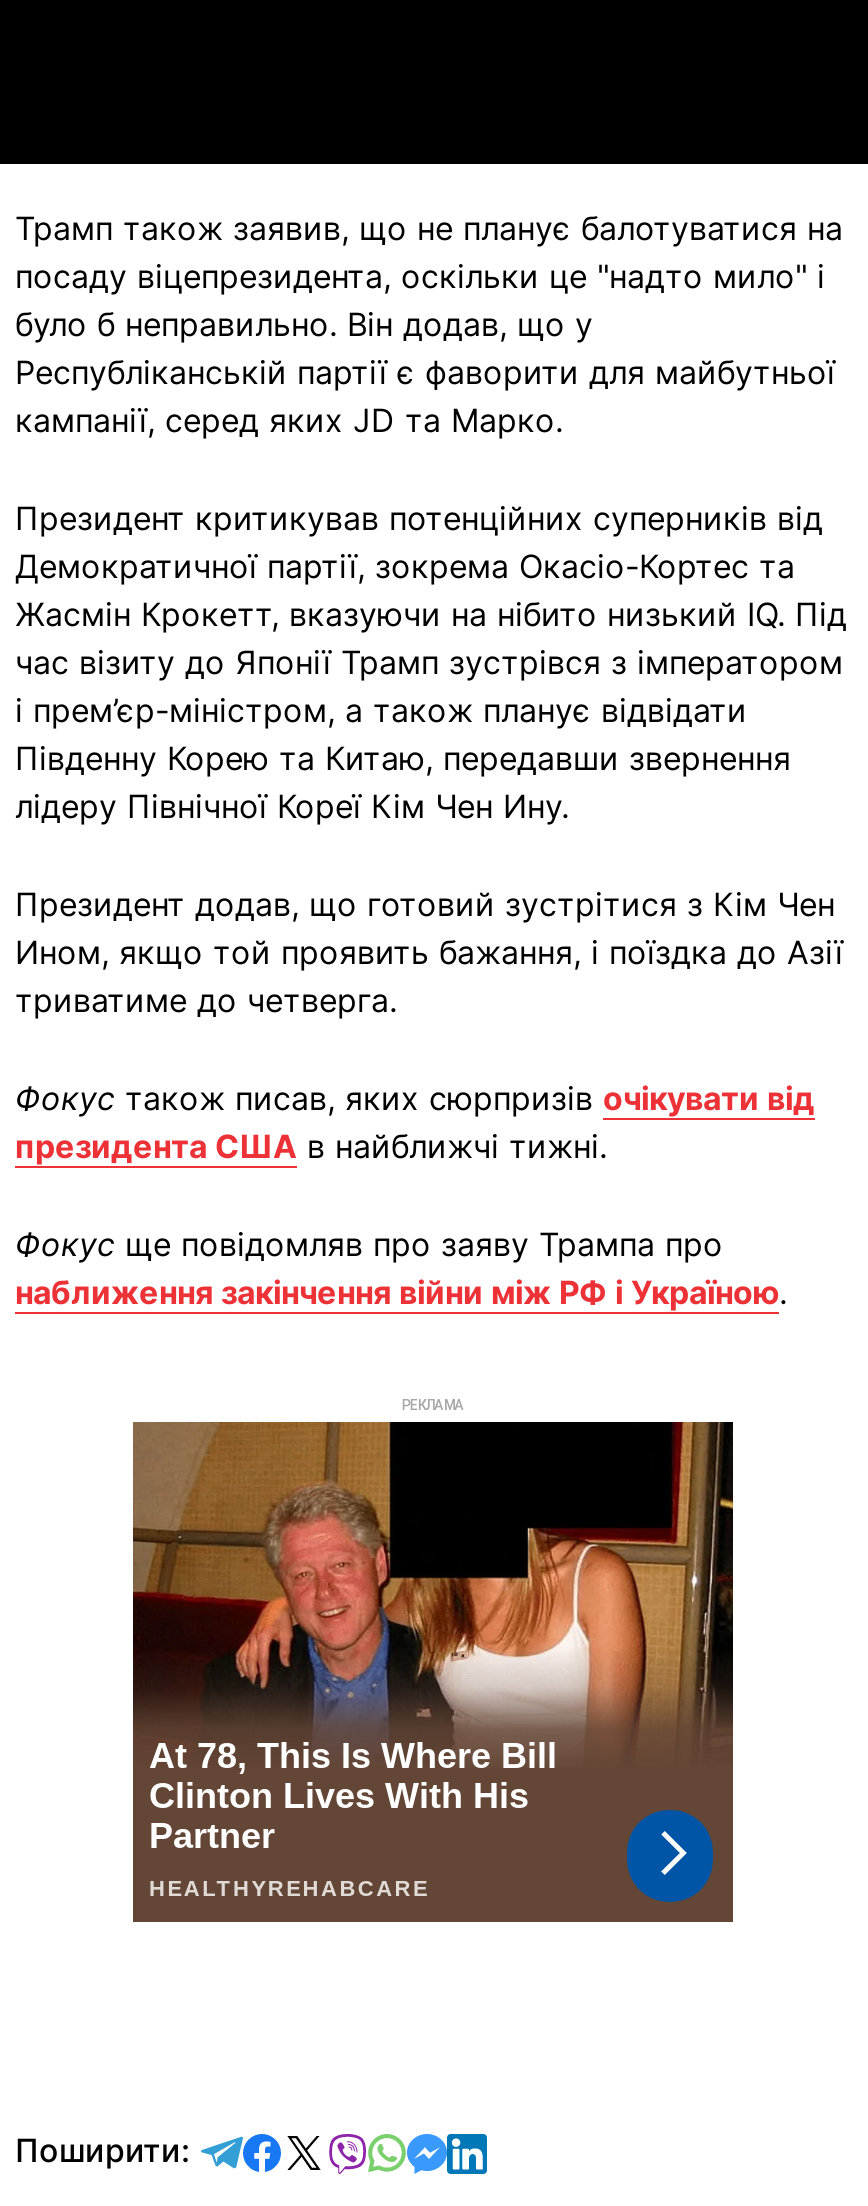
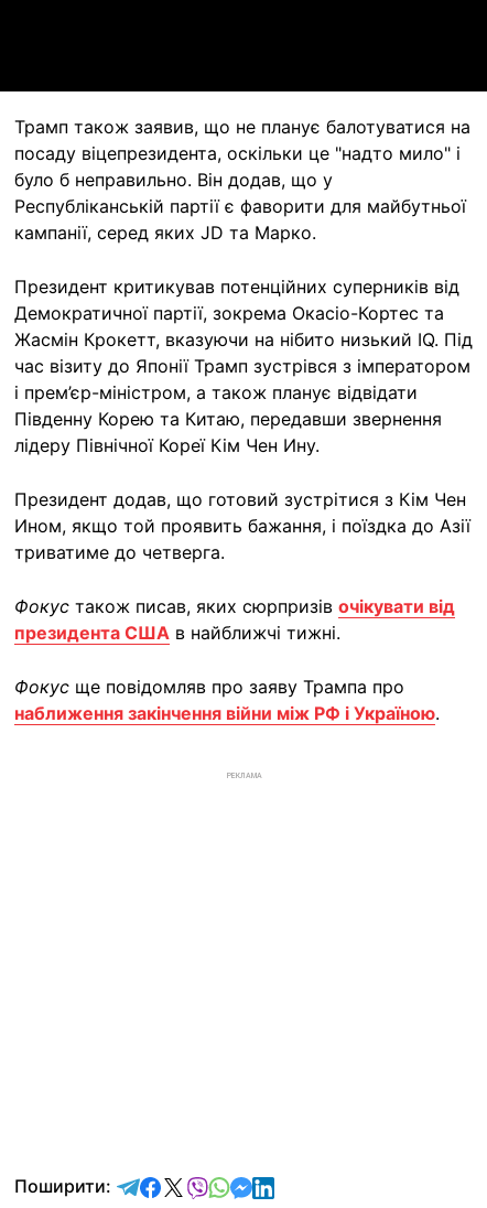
- [image]
